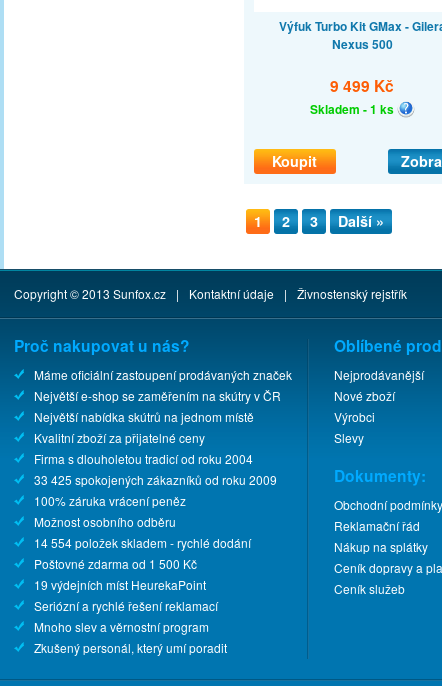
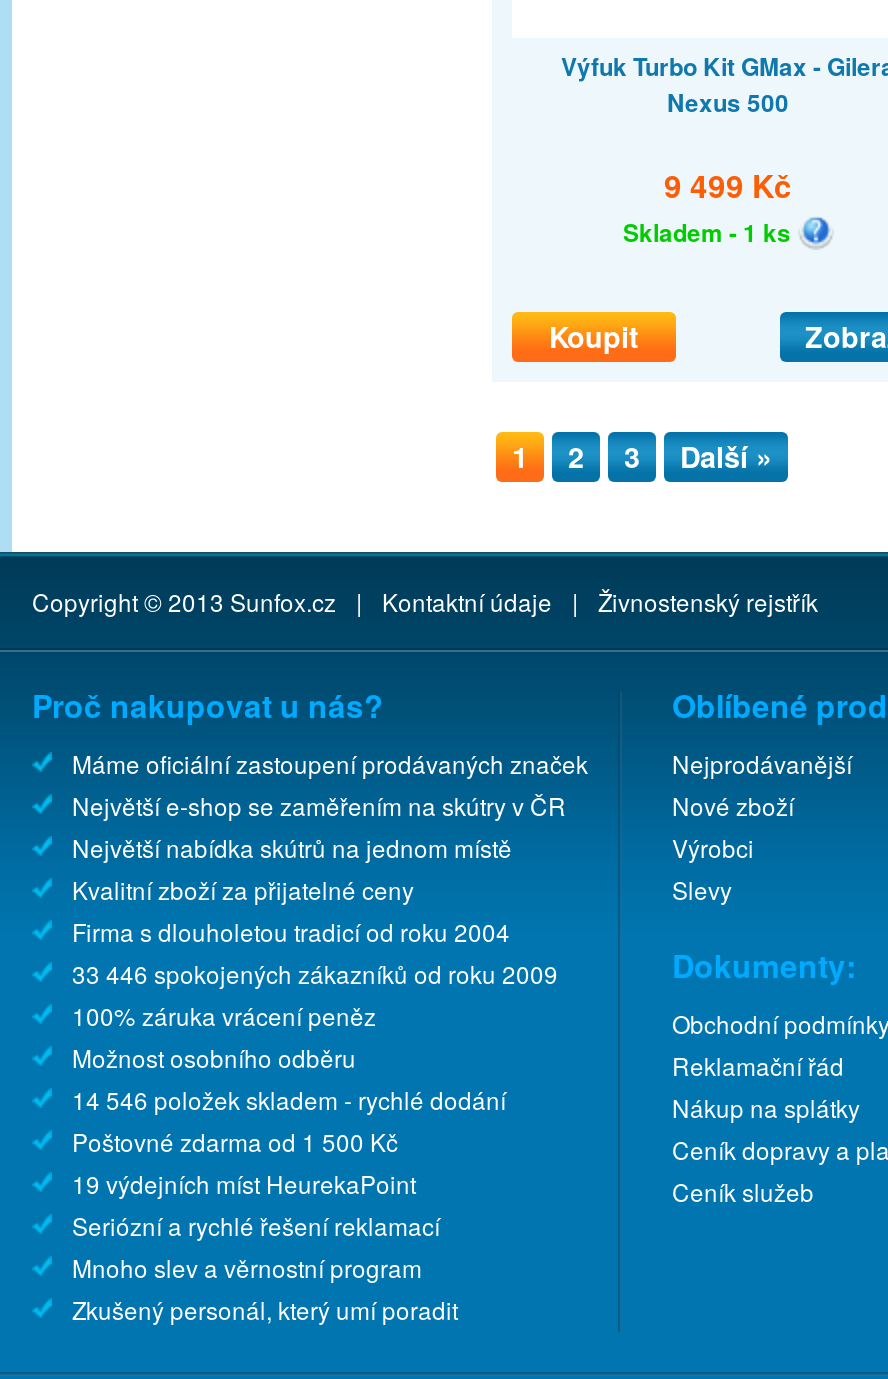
- 33 425 spokojených zákazníků od roku 2009
+ 33 446 spokojených zákazníků od roku 2009

- 14 554 položek skladem - rychlé dodání
+ 14 546 položek skladem - rychlé dodání
